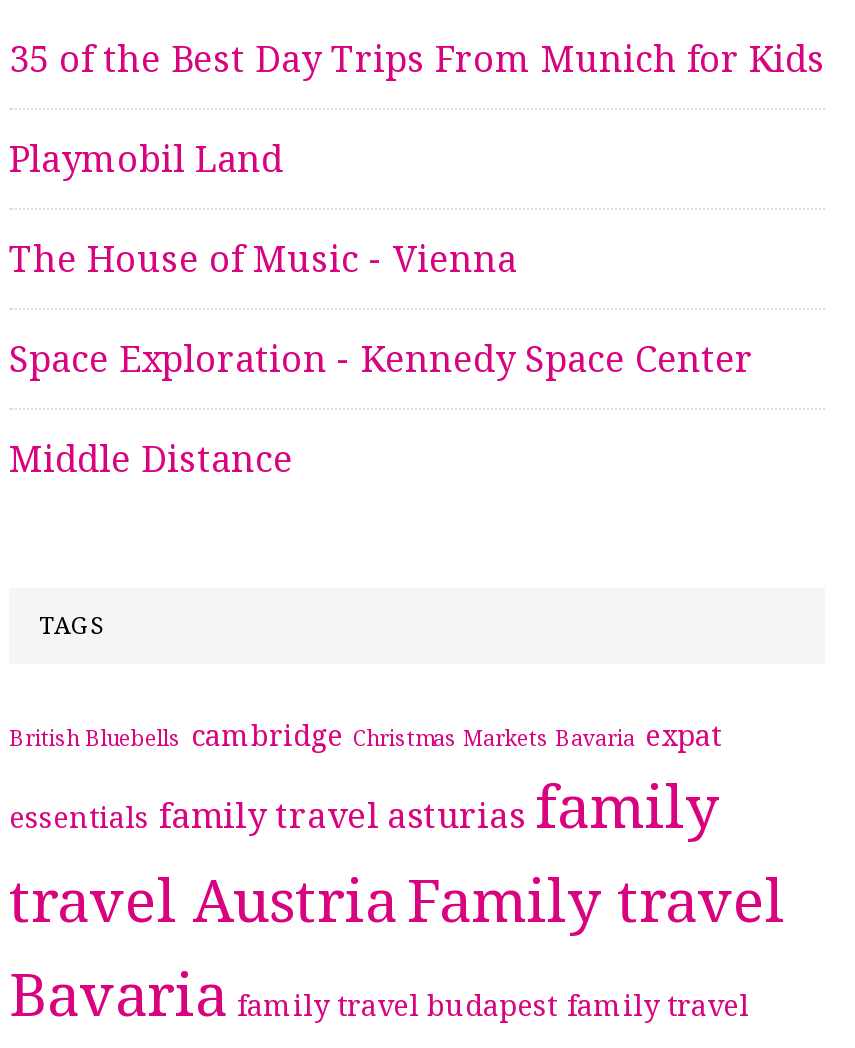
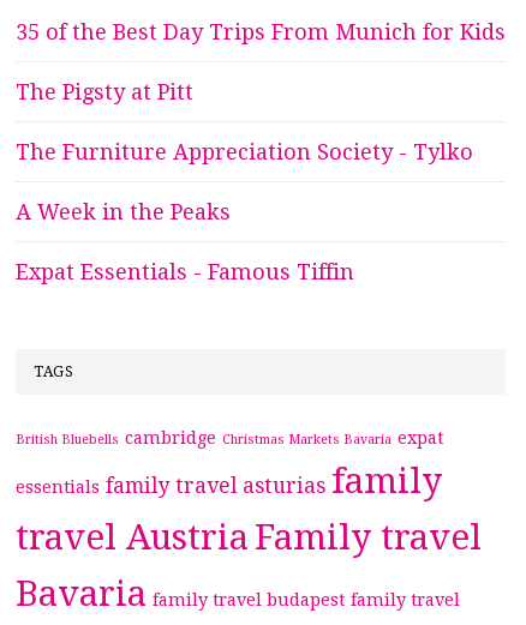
- Playmobil Land
+ The Pigsty at Pitt

- The House of Music - Vienna
+ The Furniture Appreciation Society - Tylko

- Space Exploration - Kennedy Space Center
+ A Week in the Peaks

- Middle Distance
+ Expat Essentials - Famous Tiffin
